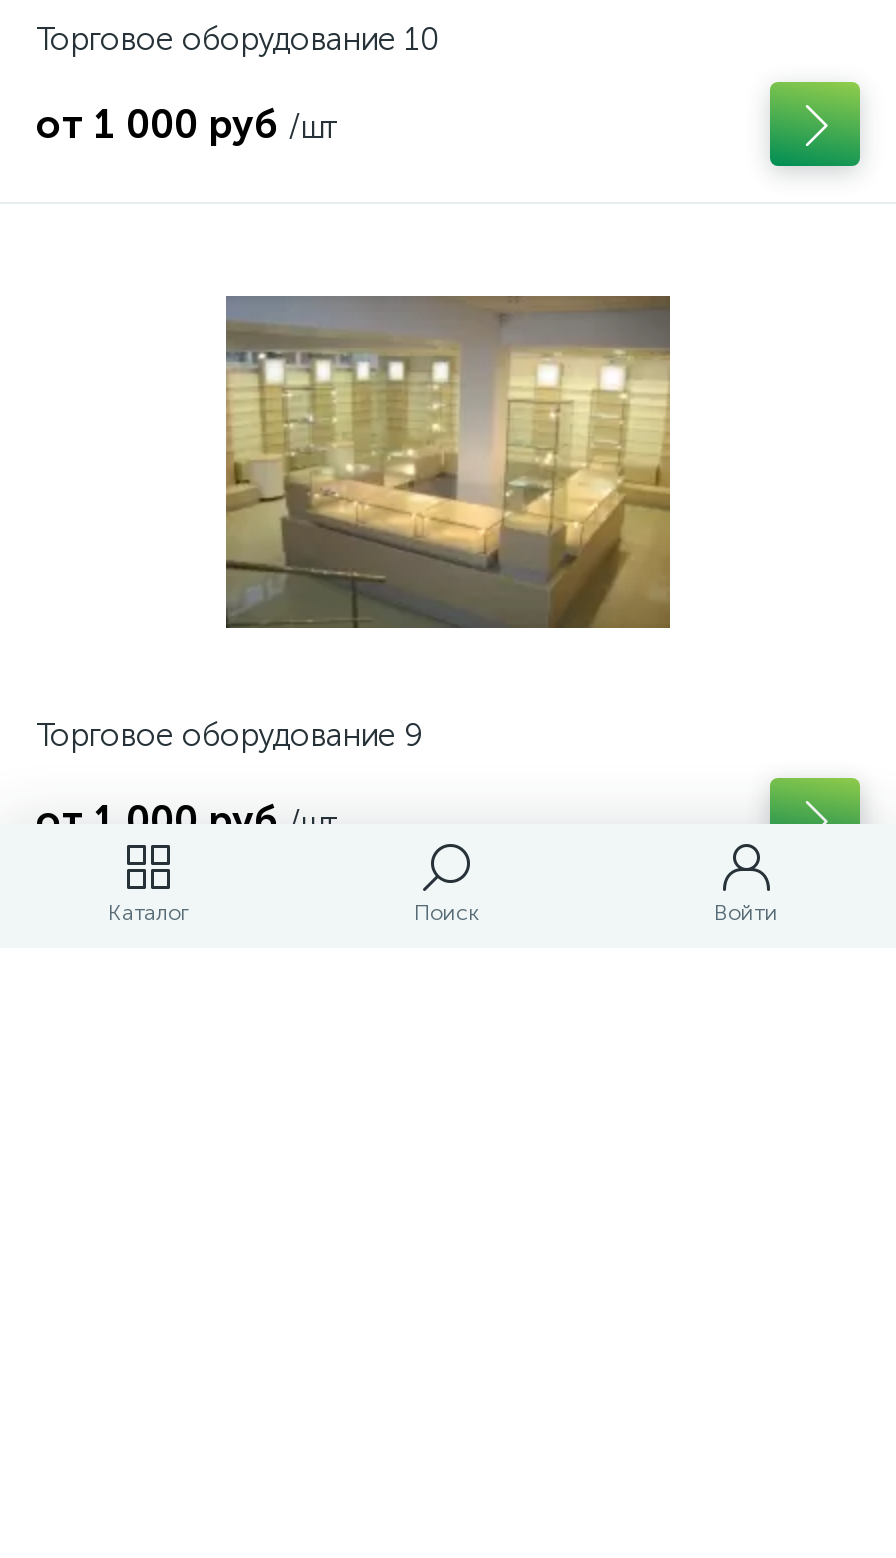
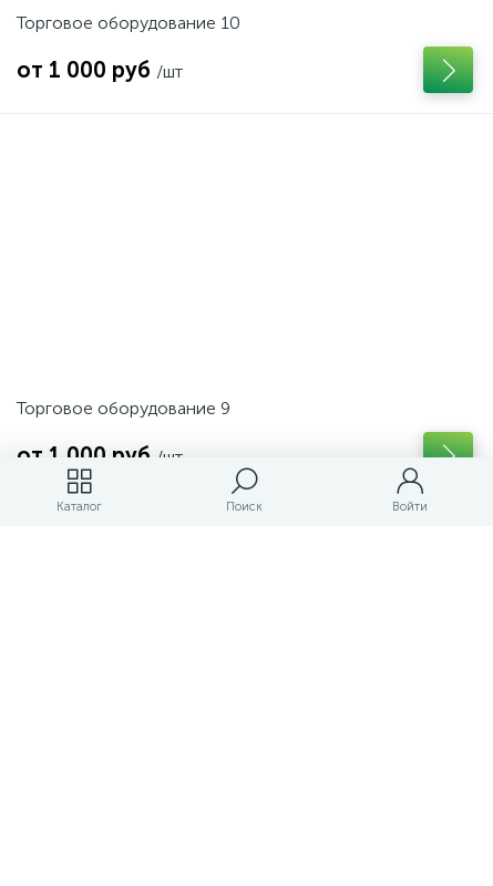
- [image]
